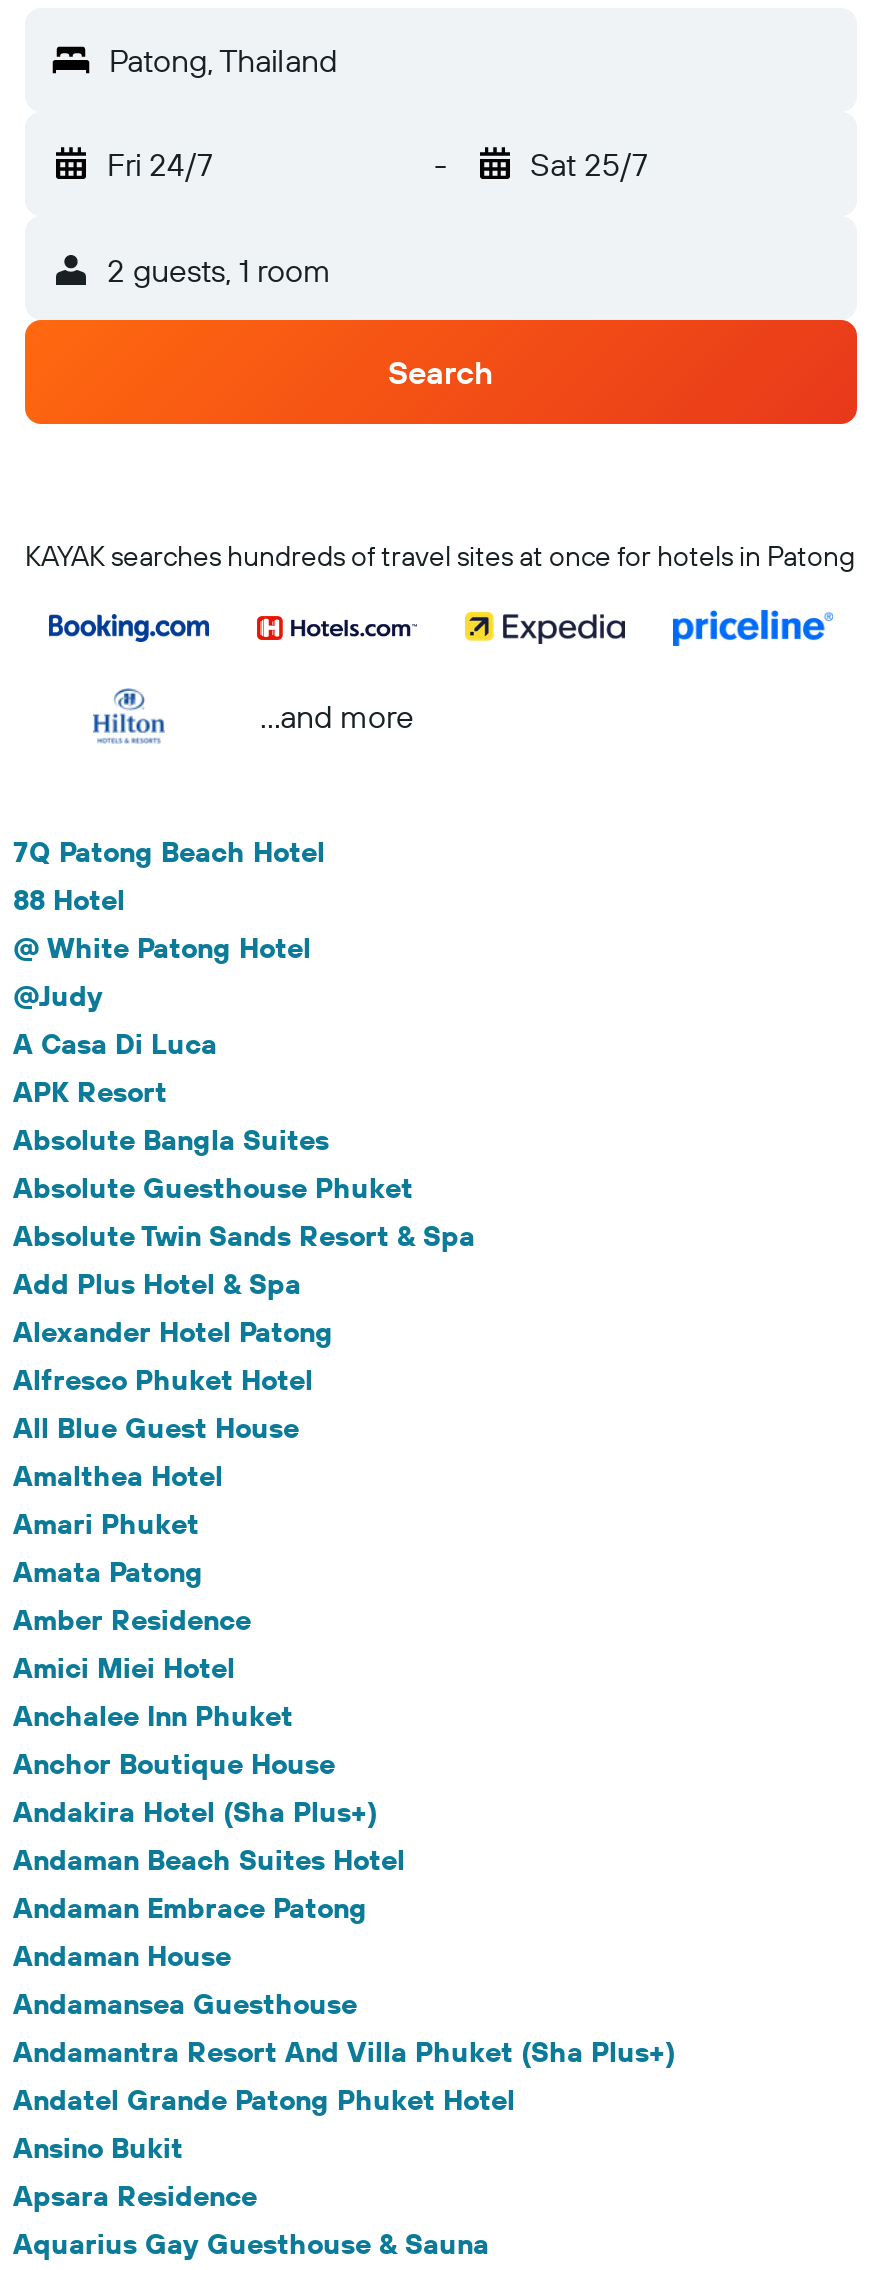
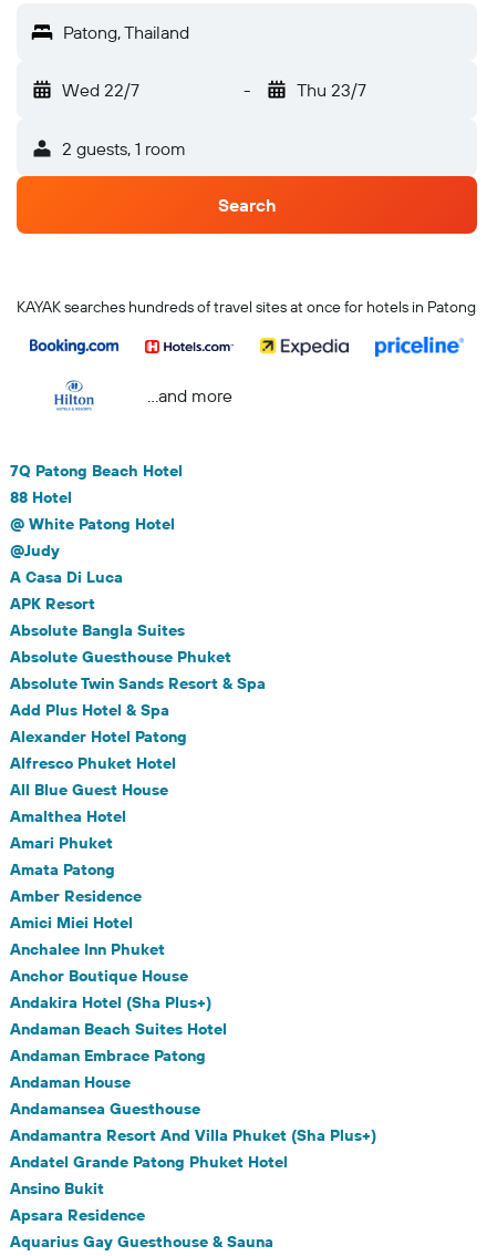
- Fri 24/7
+ Wed 22/7

- Sat 25/7
+ Thu 23/7
